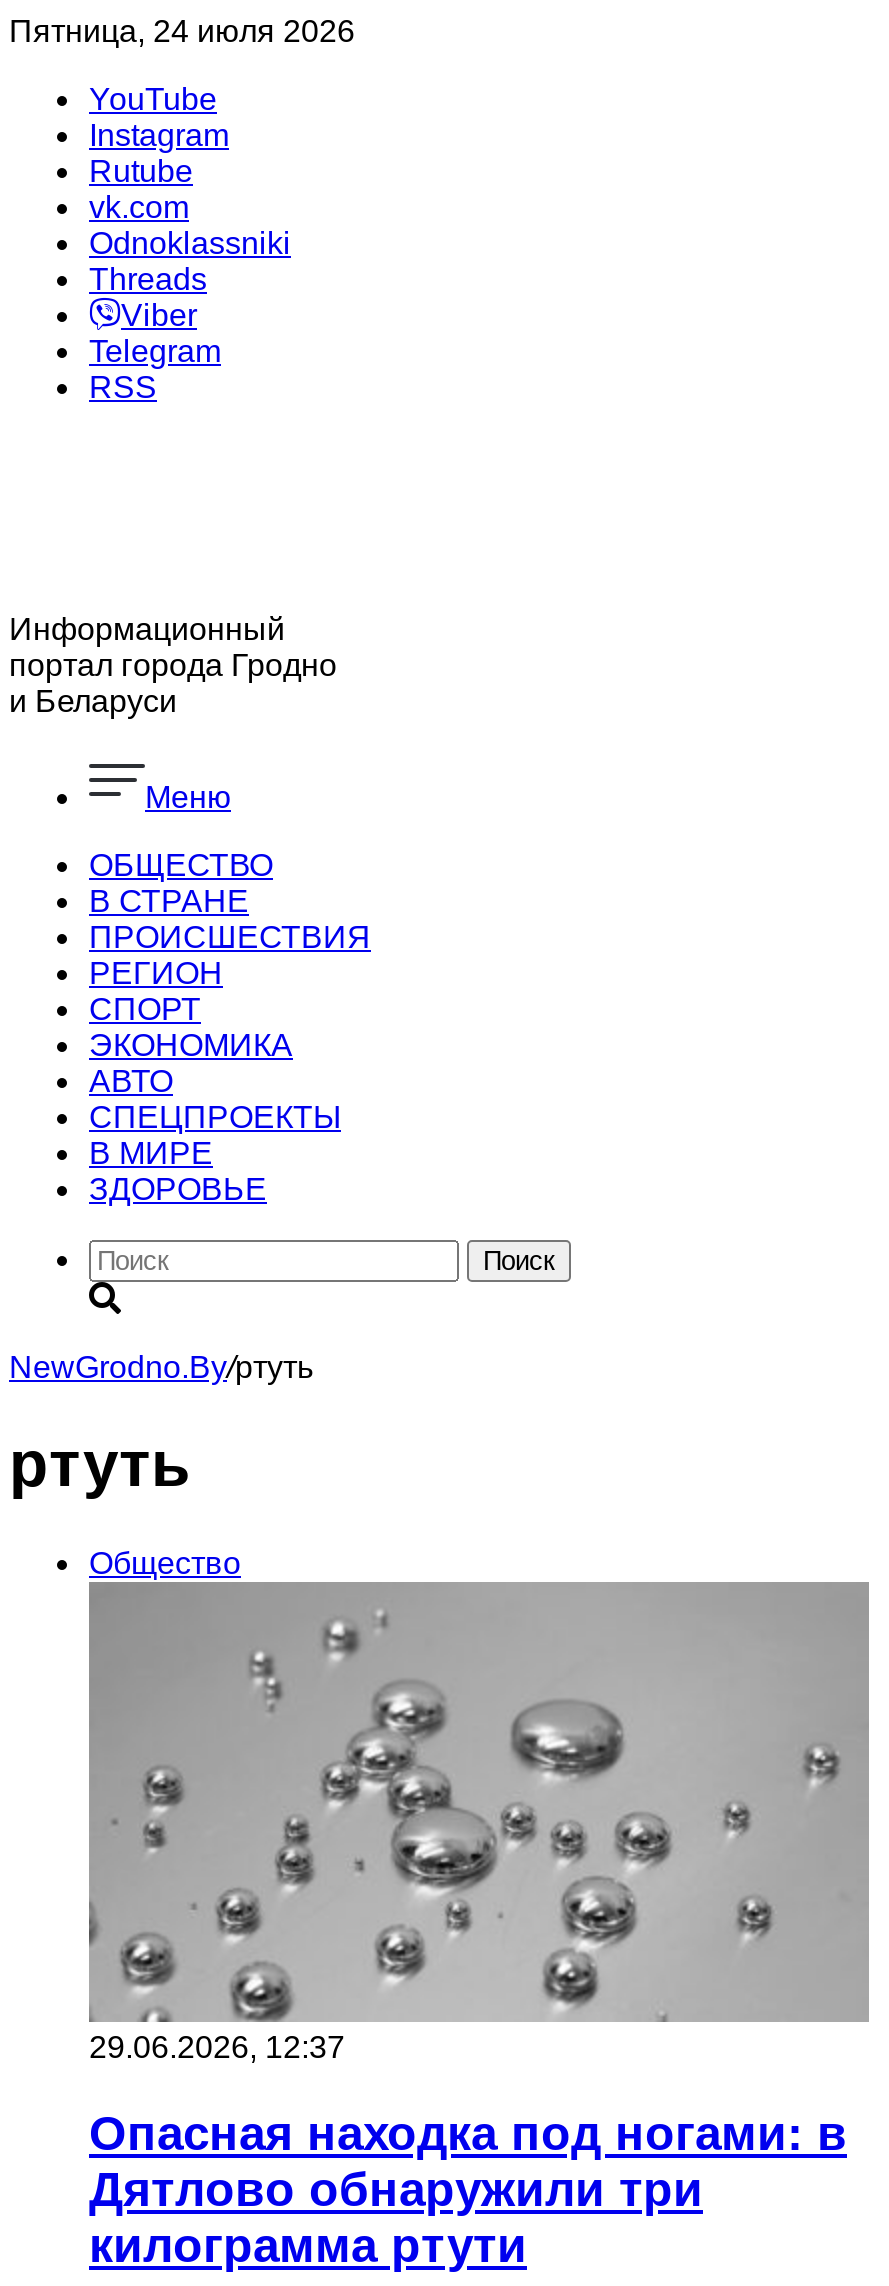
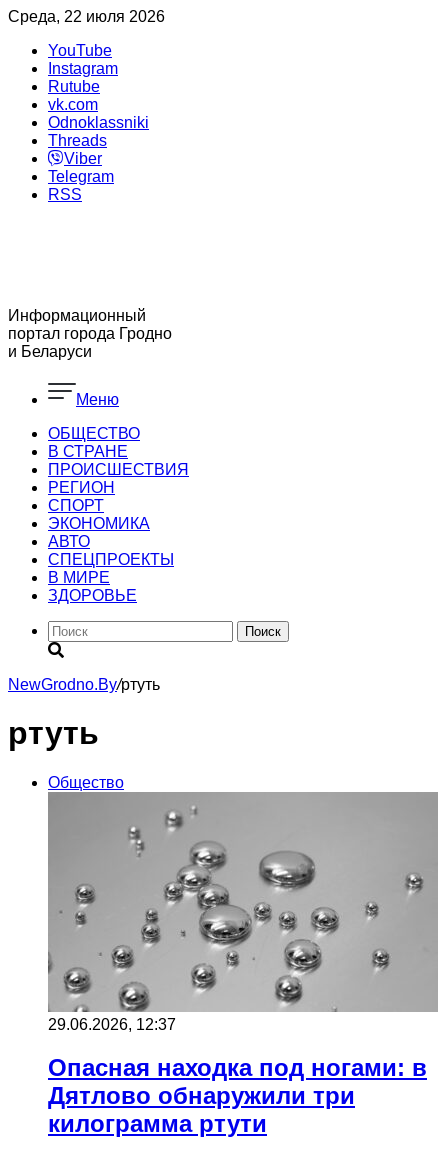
- Пятница, 24 июля 2026
+ Среда, 22 июля 2026
